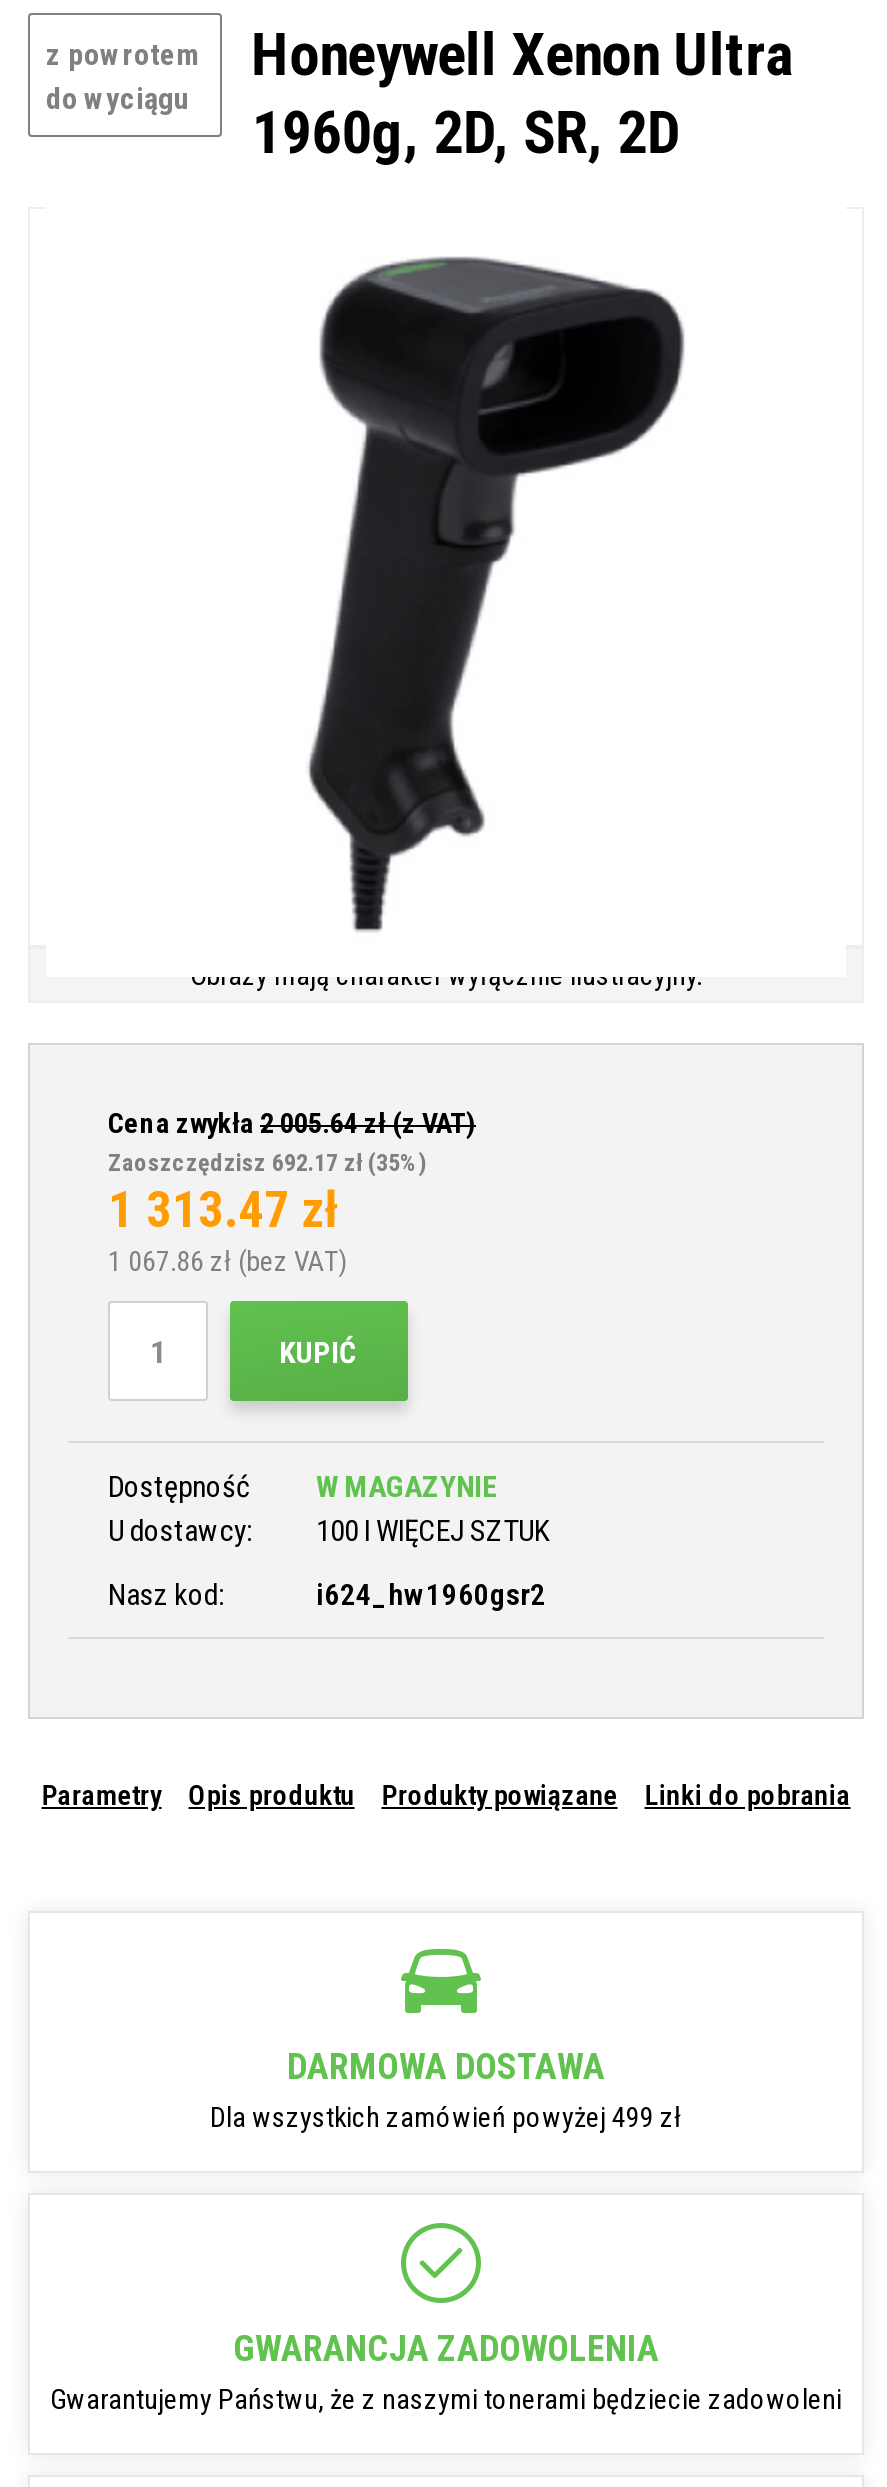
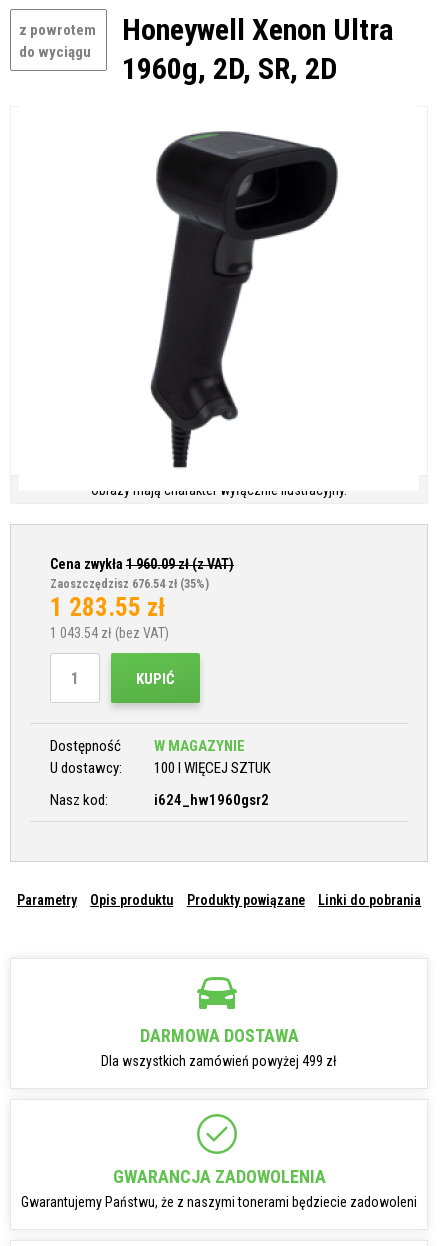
- Cena zwykła 2 005.64zł (z VAT)
+ Cena zwykła 1 960.09zł (z VAT)

- Zaoszczędzisz 692.17 zł (35%)
+ Zaoszczędzisz 676.54 zł (35%)

- 1 313.47 zł
+ 1 283.55 zł

- 1 067.86 zł (bez VAT)
+ 1 043.54 zł (bez VAT)
